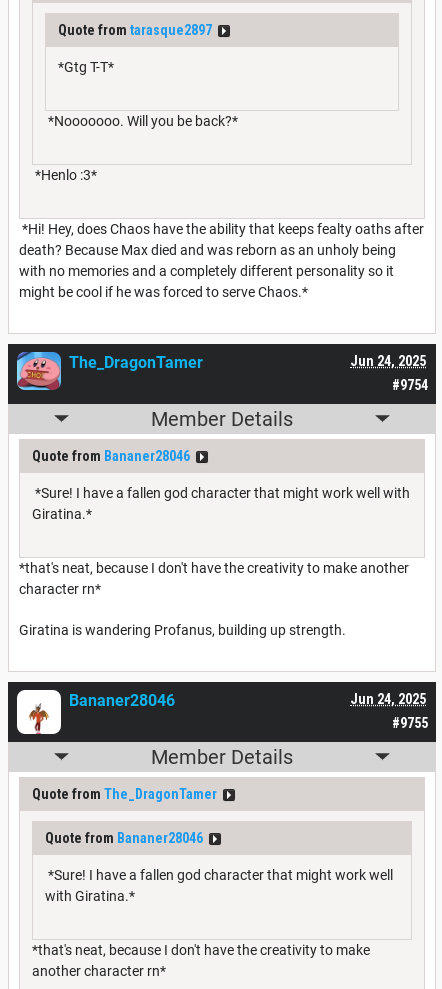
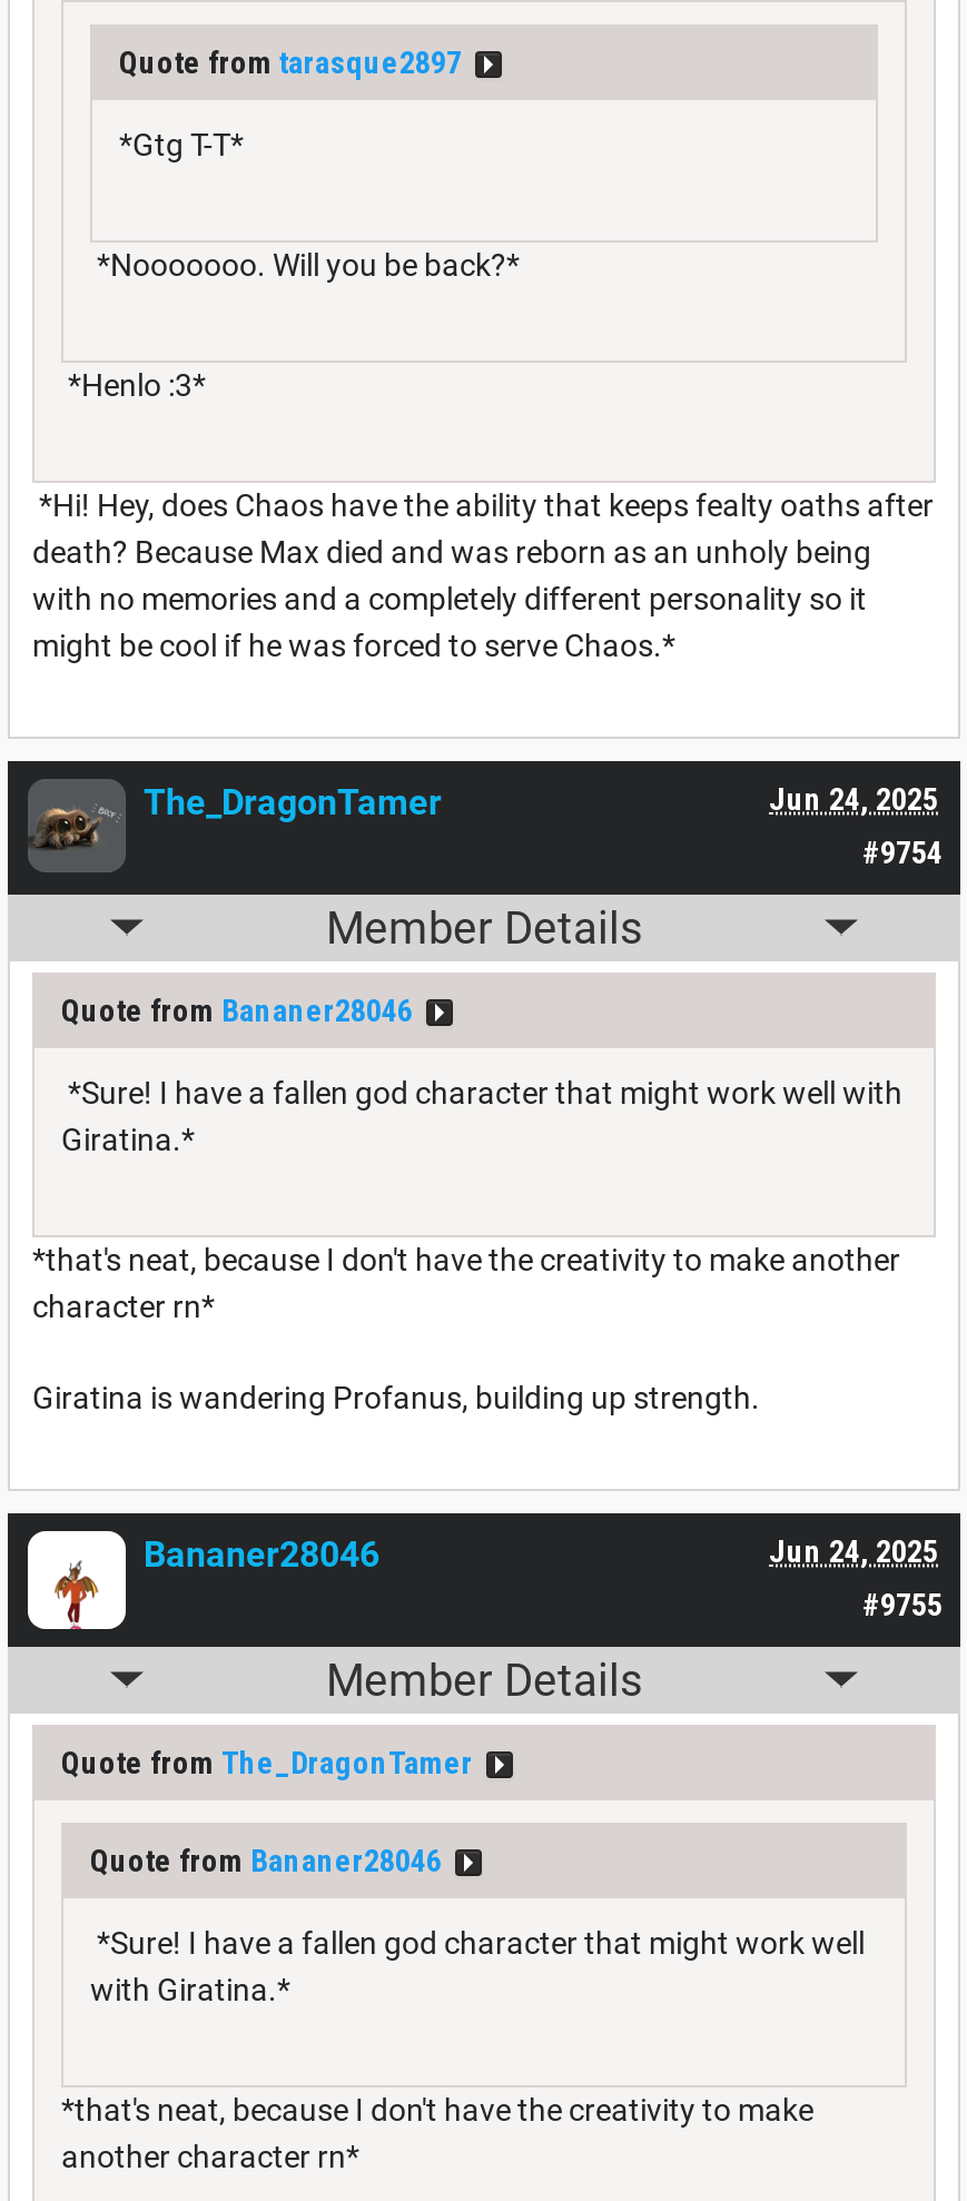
- [image]
+ [image]
